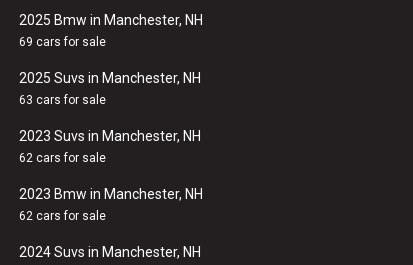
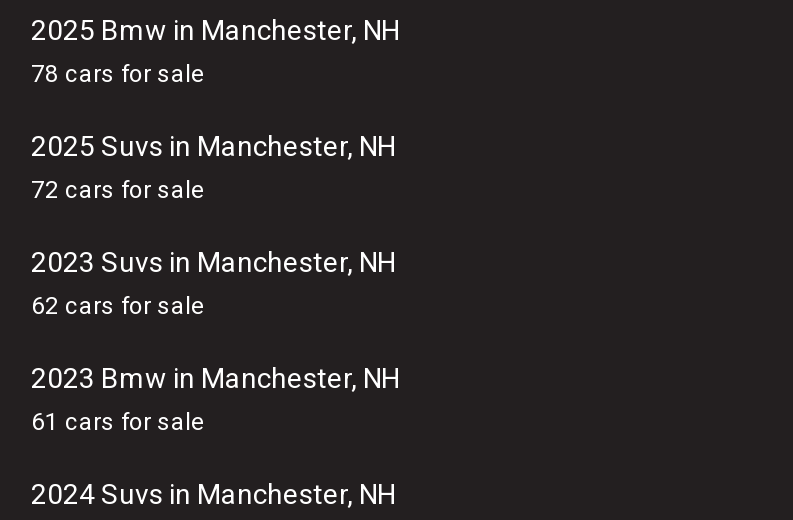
- 69 cars for sale
+ 78 cars for sale

- 63 cars for sale
+ 72 cars for sale

- 62 cars for sale
+ 61 cars for sale
